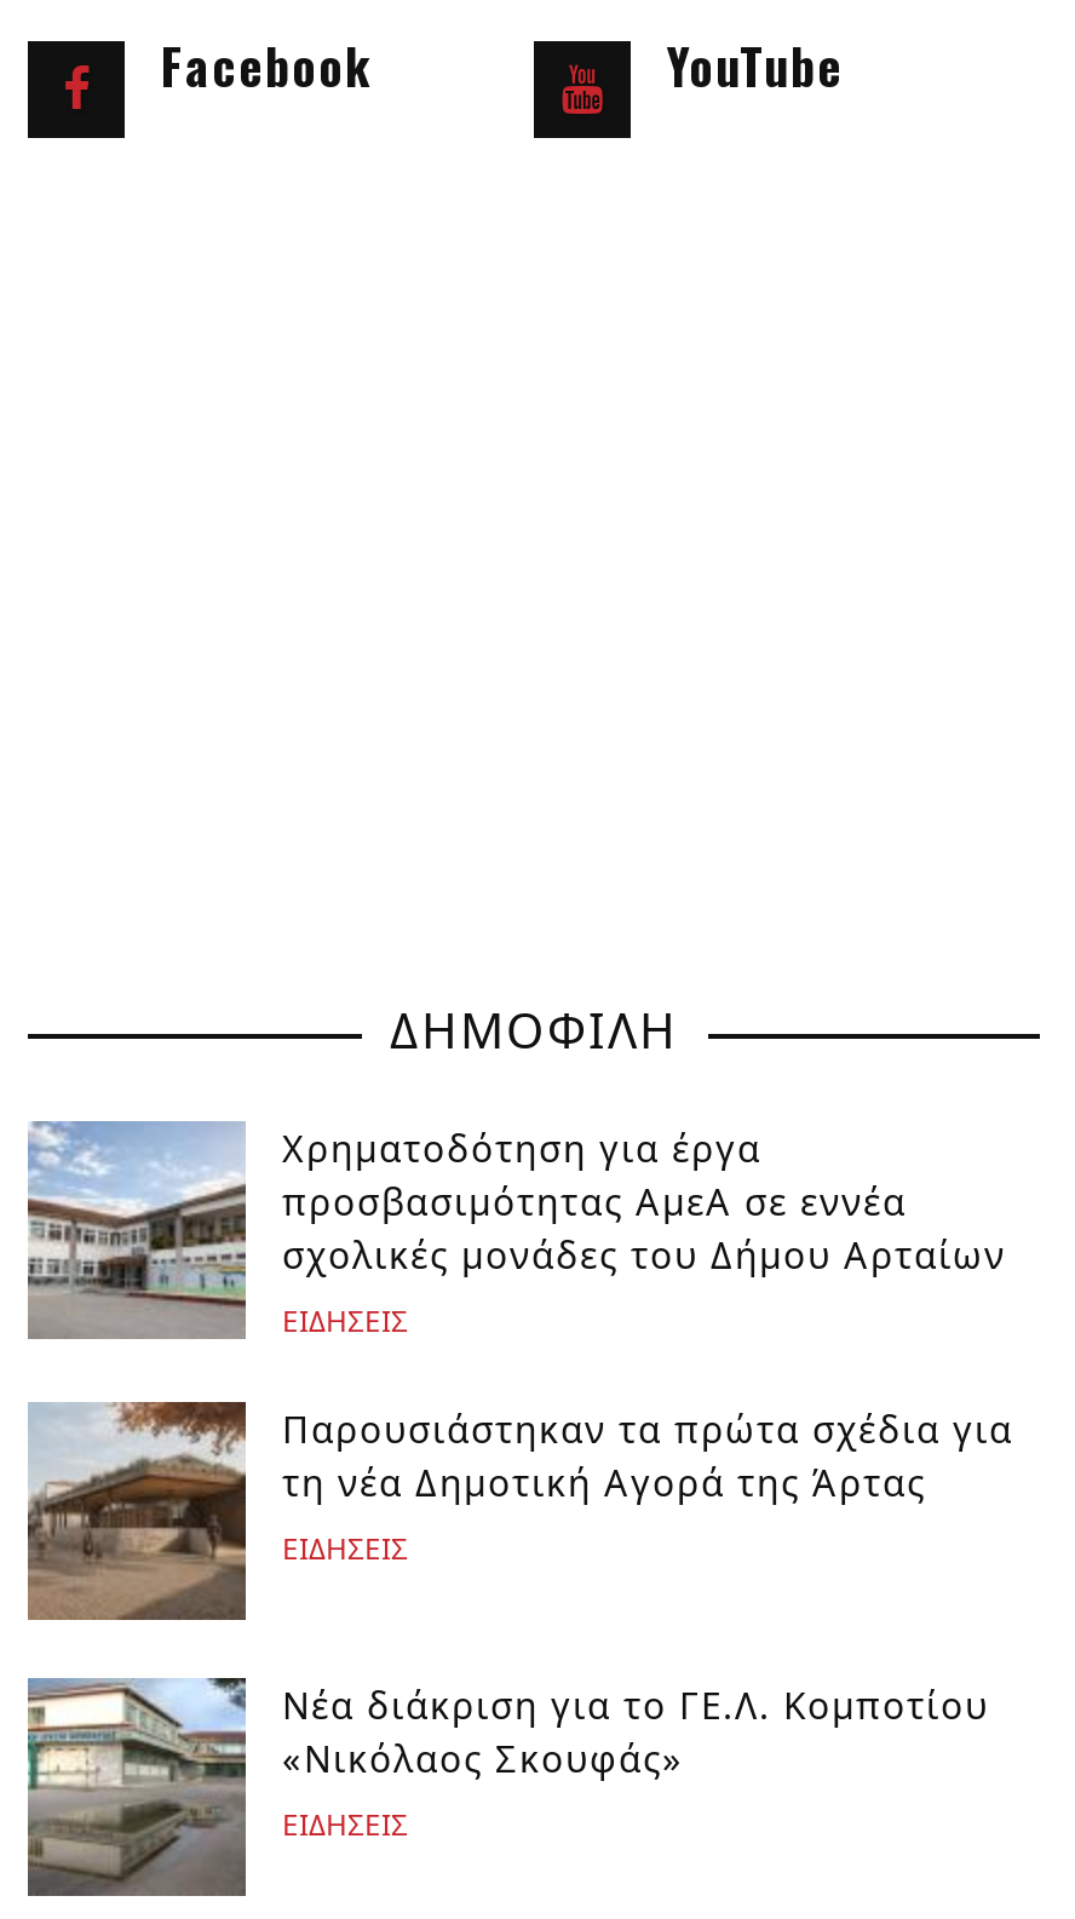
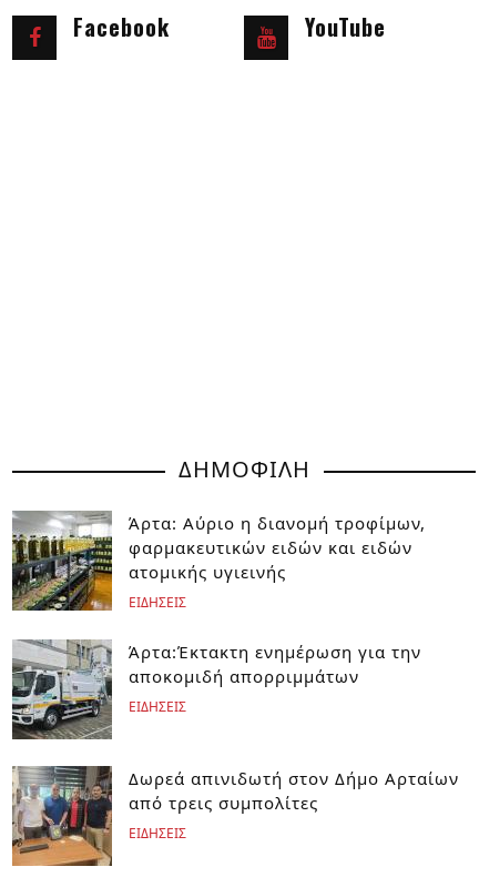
- [image]
- Χρηματοδότηση για έργα
- προσβασιμότητας ΑμεΑ σε εννέα
- σχολικές μονάδες του Δήμου Αρταίων
+ [image]
+ Άρτα: Αύριο η διανομή τροφίμων,
+ φαρμακευτικών ειδών και ειδών
+ ατομικής υγιεινής

- [image]
- Παρουσιάστηκαν τα πρώτα σχέδια για
- τη νέα Δημοτική Αγορά της Άρτας
+ [image]
+ Άρτα:Έκτακτη ενημέρωση για την
+ αποκομιδή απορριμμάτων

- [image]
- Νέα διάκριση για το ΓΕ.Λ. Κομποτίου
- «Νικόλαος Σκουφάς»
+ [image]
+ Δωρεά απινιδωτή στον Δήμο Αρταίων
+ από τρεις συμπολίτες
